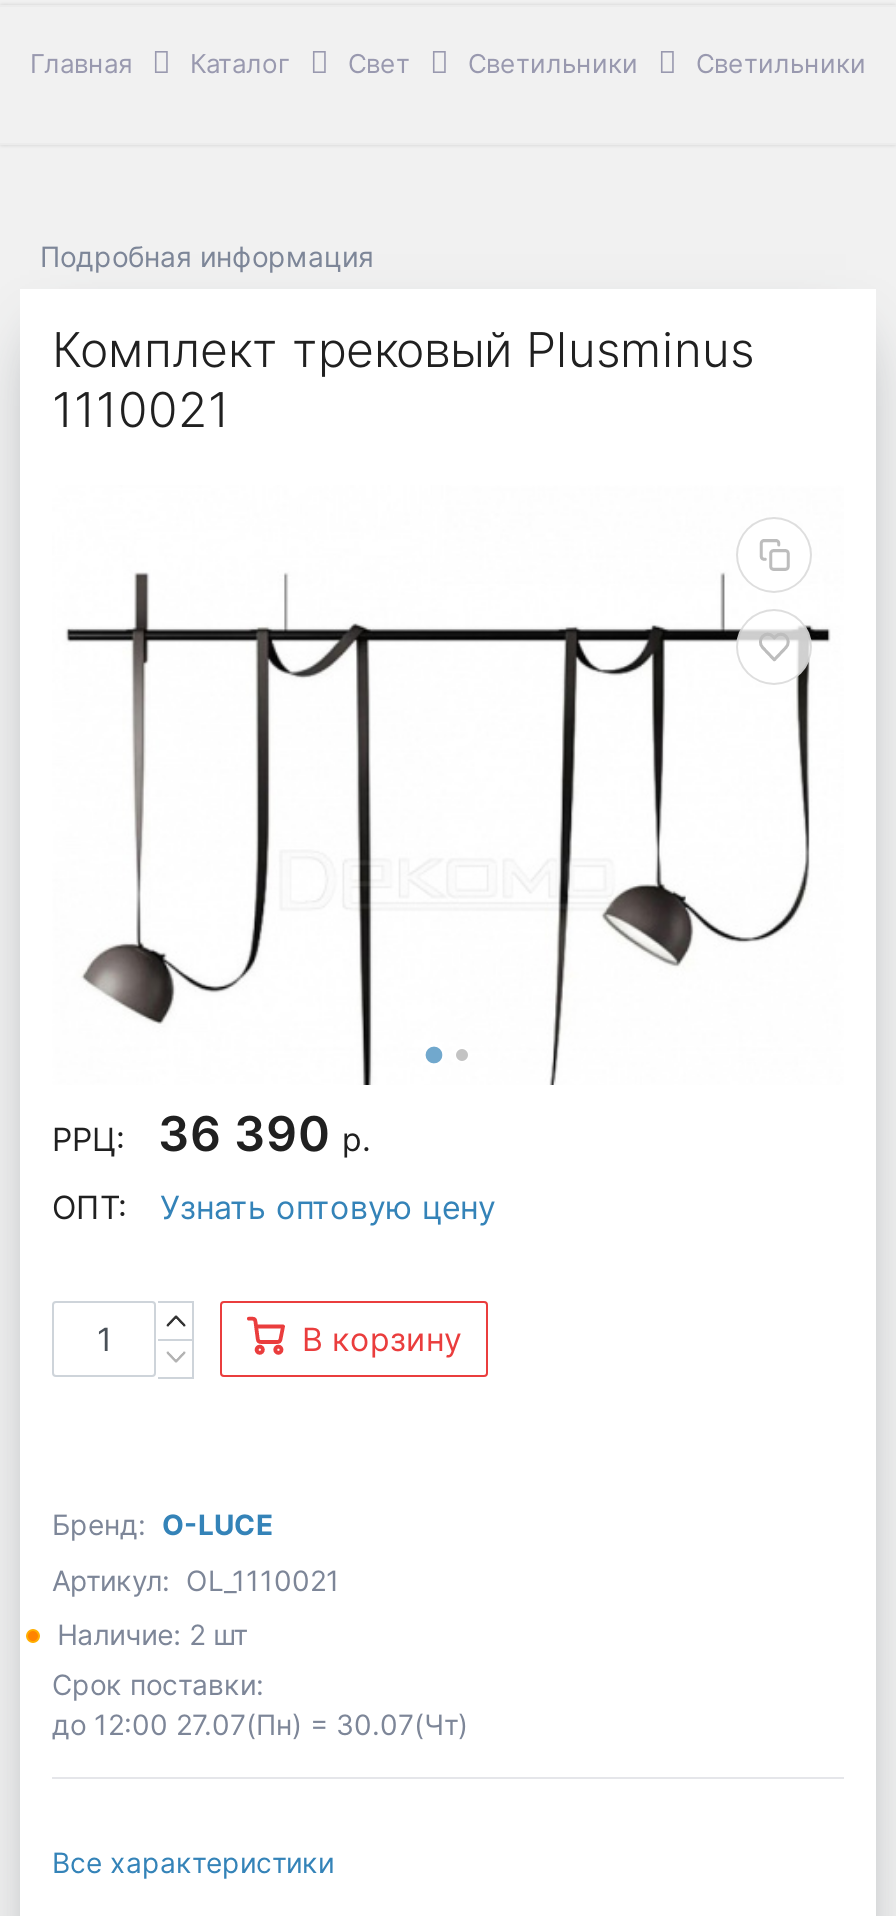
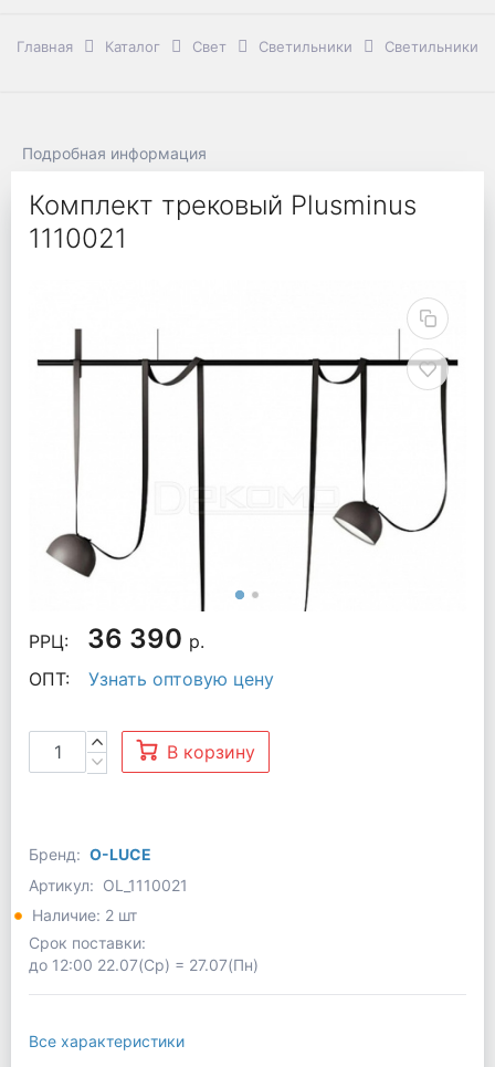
- до 12:00 27.07(Пн) = 30.07(Чт)
+ до 12:00 22.07(Ср) = 27.07(Пн)
